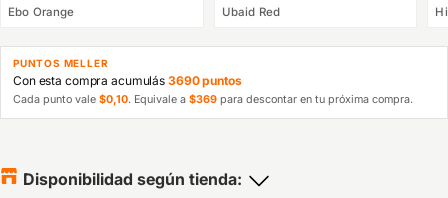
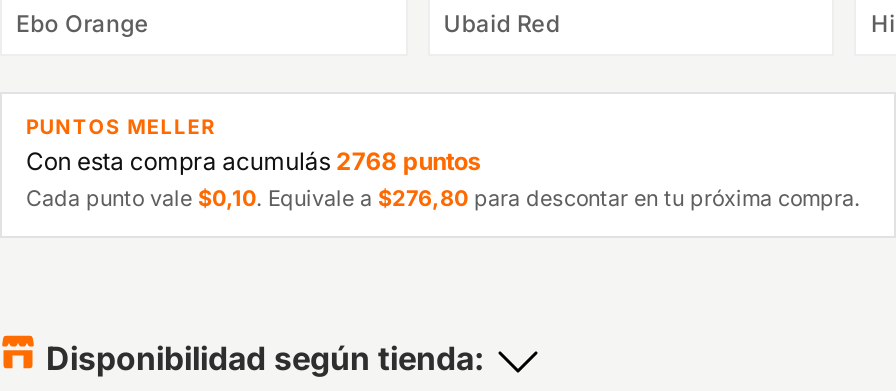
- Con esta compra acumulás 3690 puntos
+ Con esta compra acumulás 2768 puntos

- Cada punto vale $0,10. Equivale a $369 para descontar en tu próxima compra.
+ Cada punto vale $0,10. Equivale a $276,80 para descontar en tu próxima compra.
